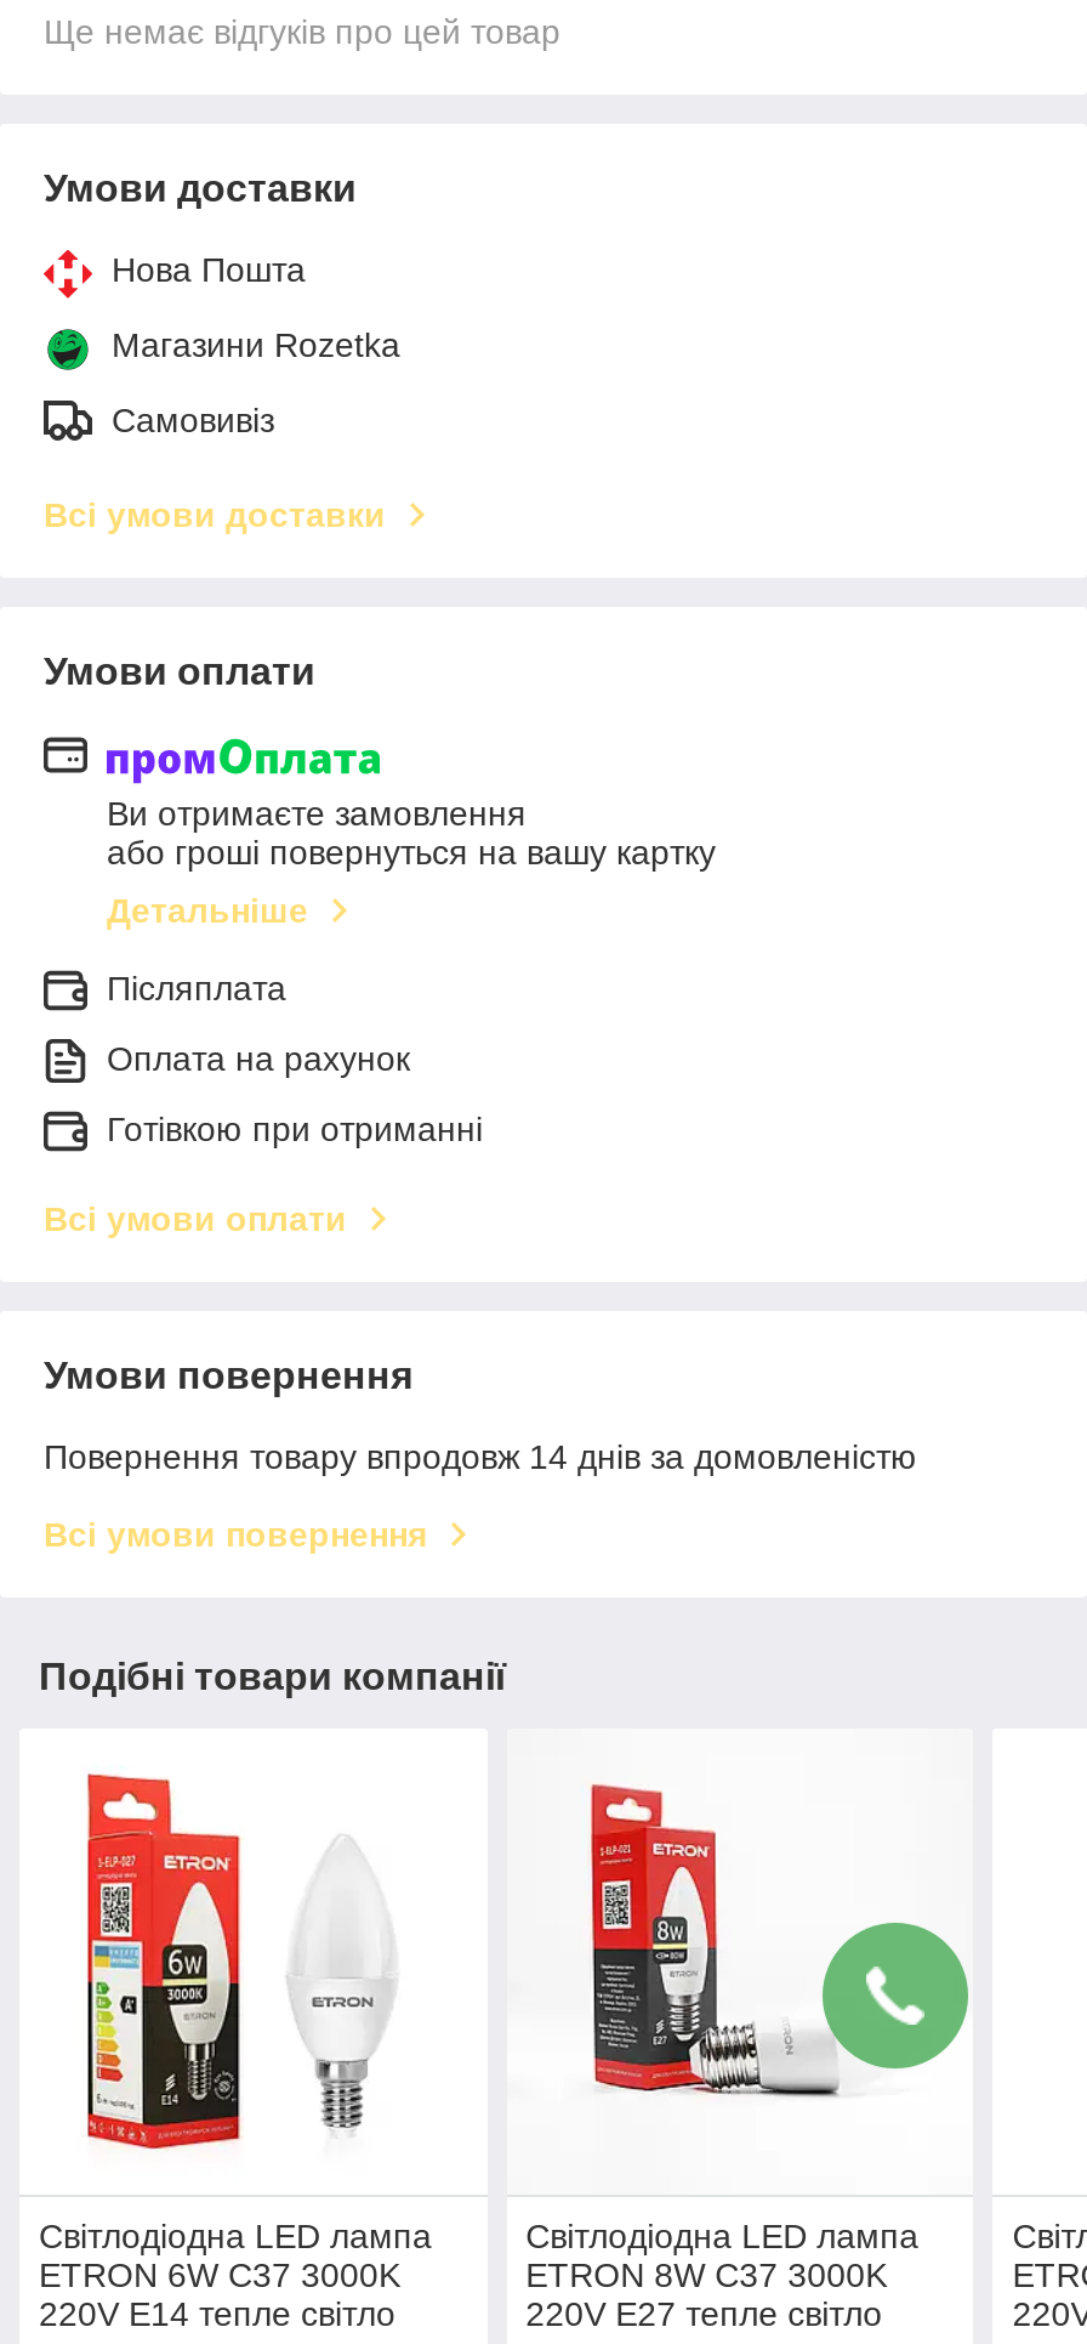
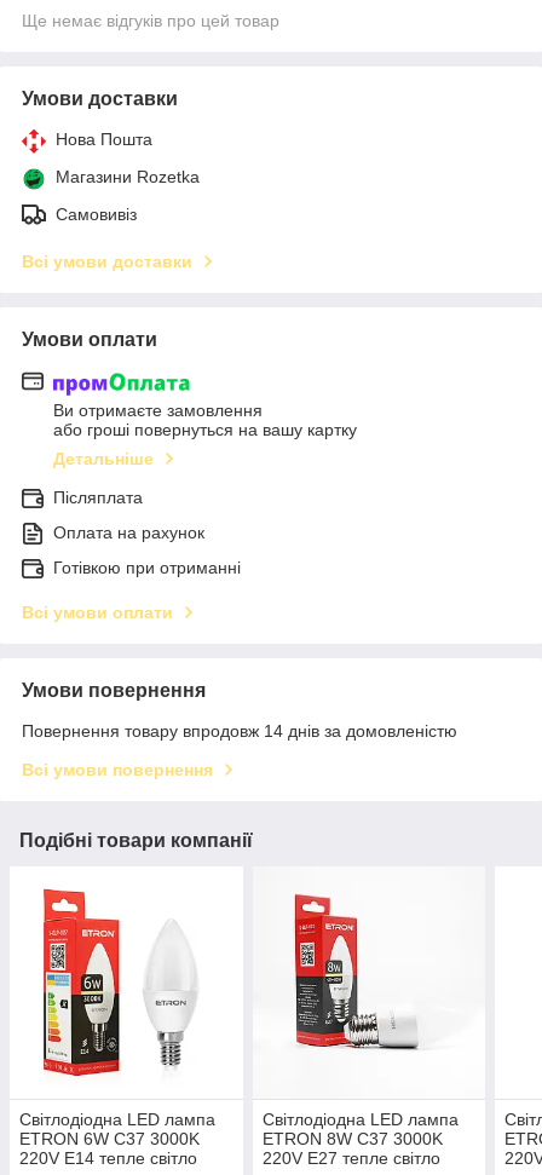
- [image]
